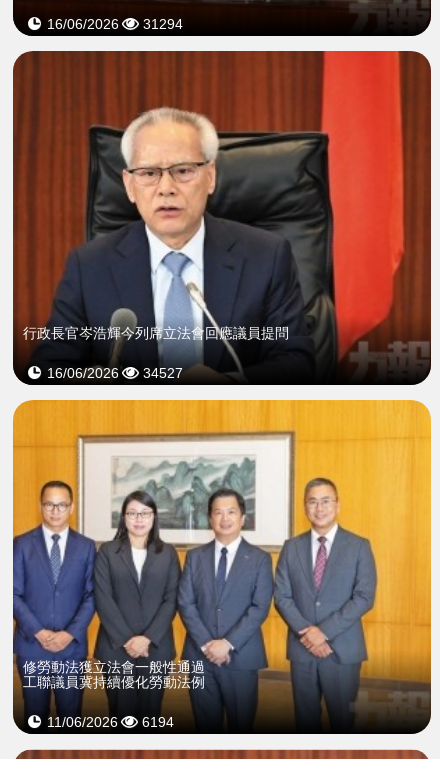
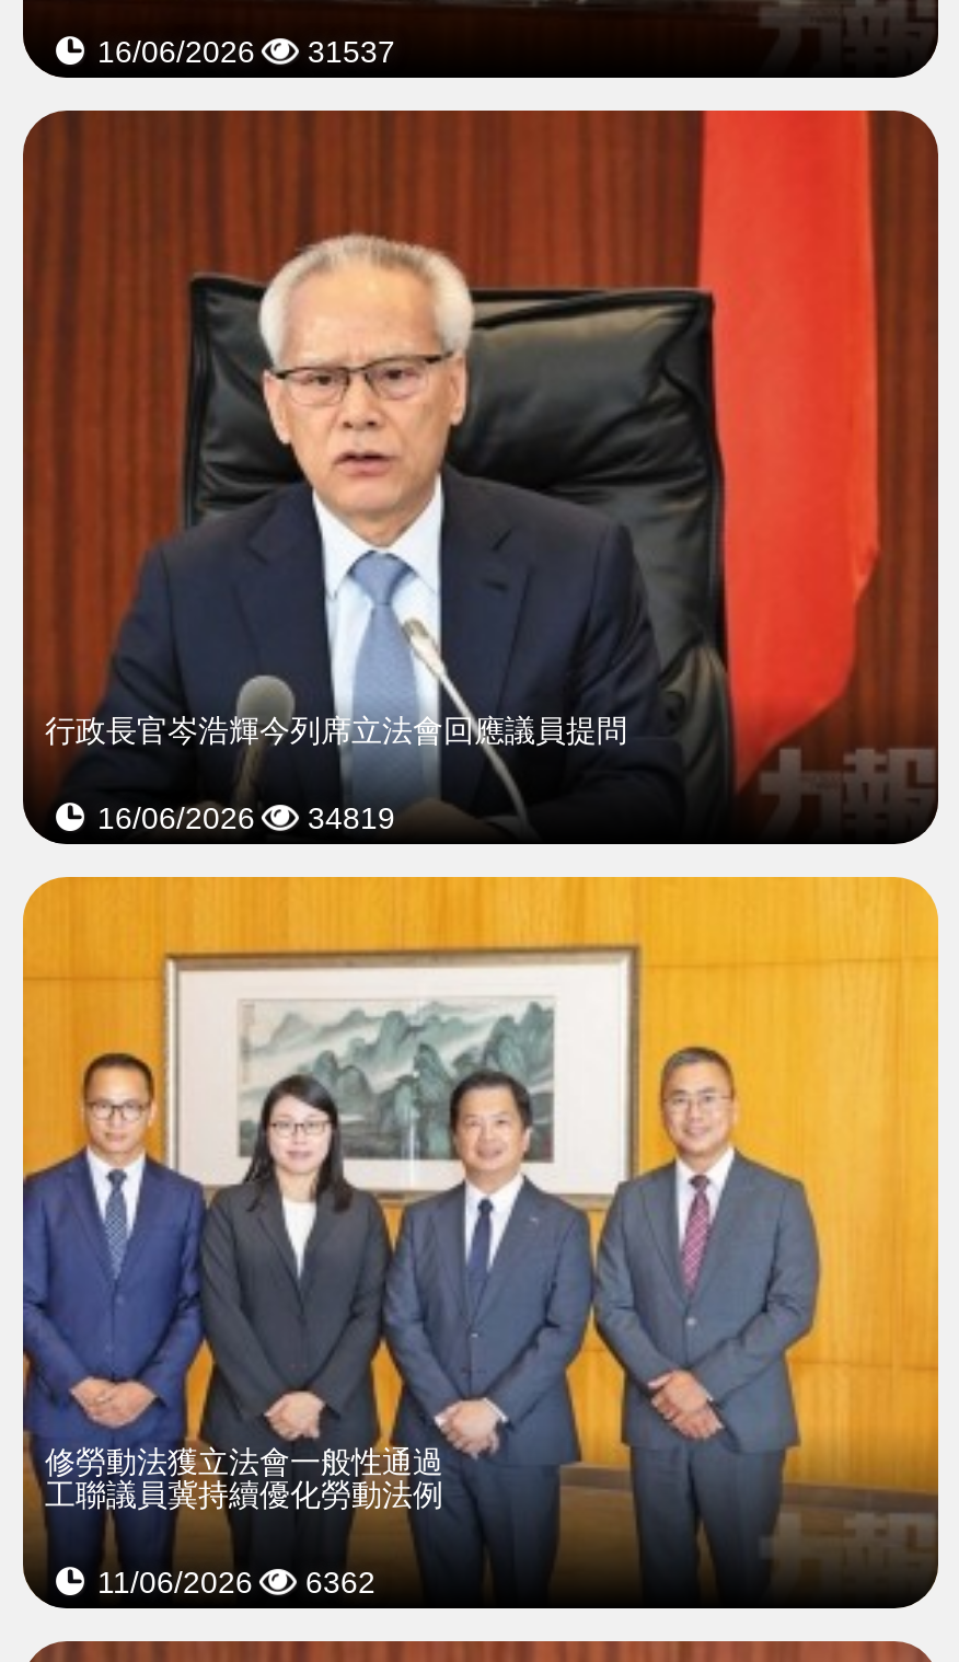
- 16/06/2026 31294
+ 16/06/2026 31537

- 16/06/2026 34527
+ 16/06/2026 34819

- 11/06/2026 6194
+ 11/06/2026 6362
